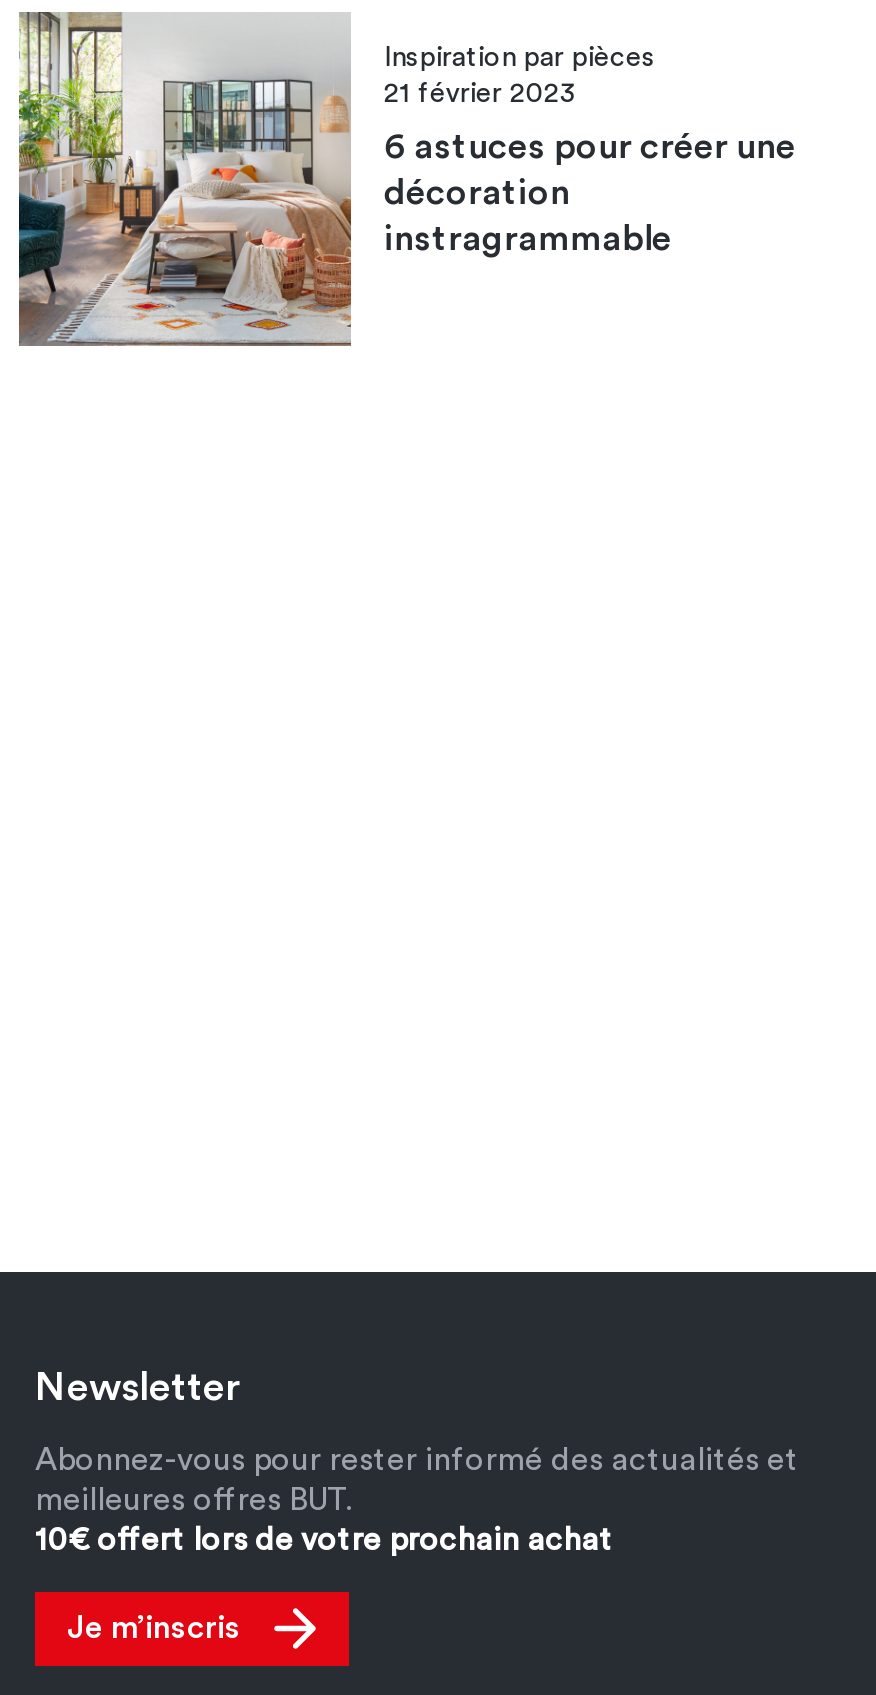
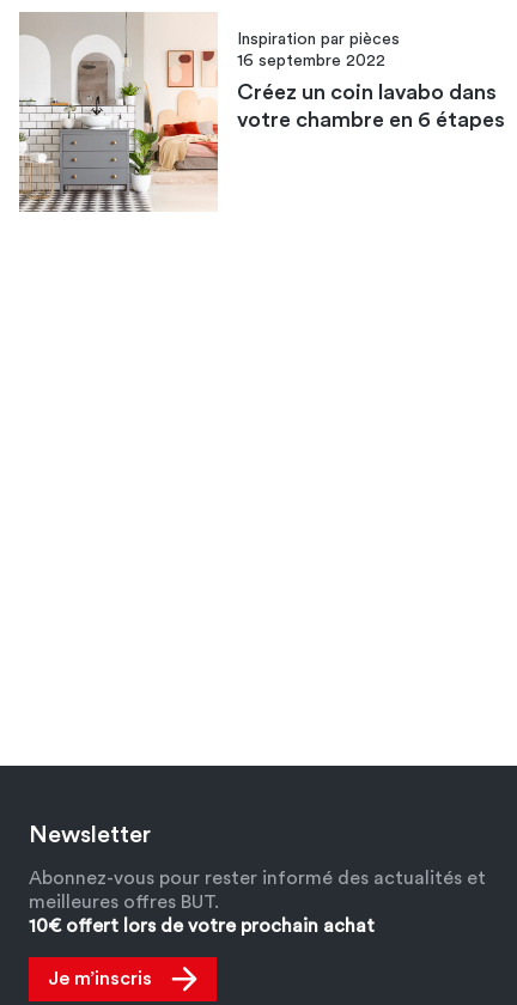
- [image]
- 21 février 2023
+ [image]
+ 16 septembre 2022

- 6 astuces pour créer une
- décoration
- instragrammable
+ Créez un coin lavabo dans
+ votre chambre en 6 étapes
